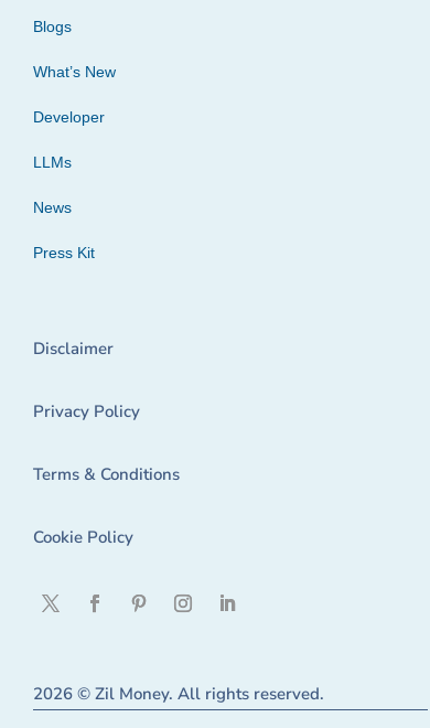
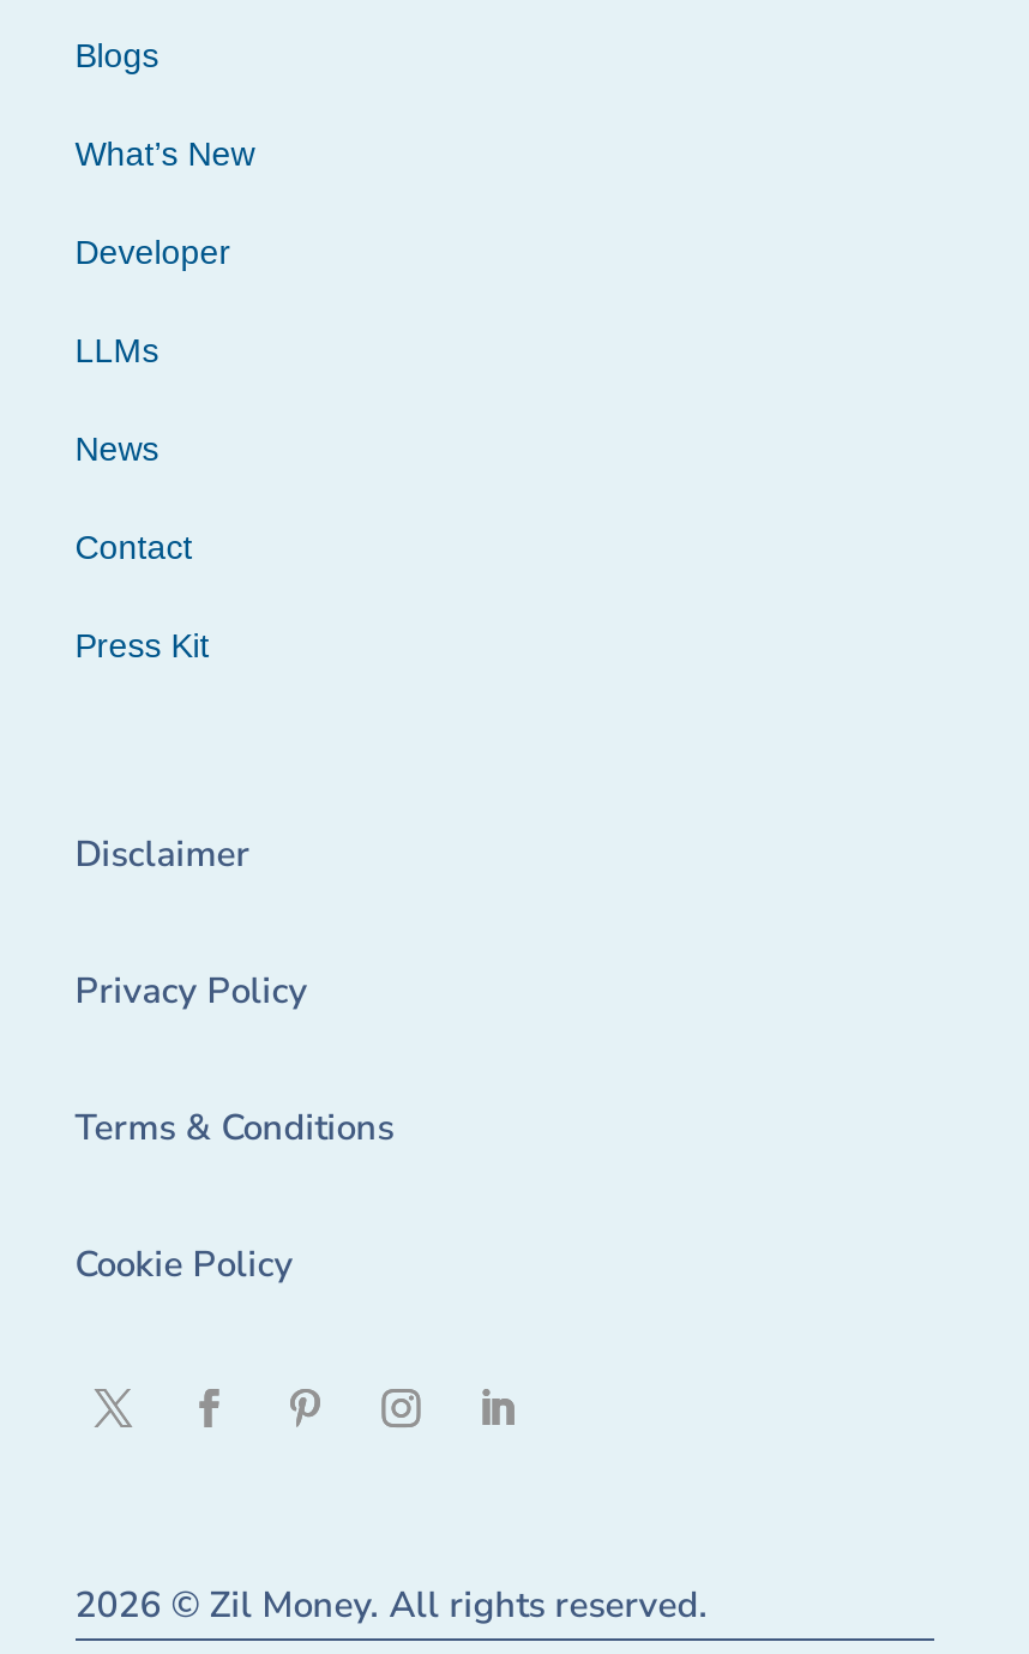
+ Contact
